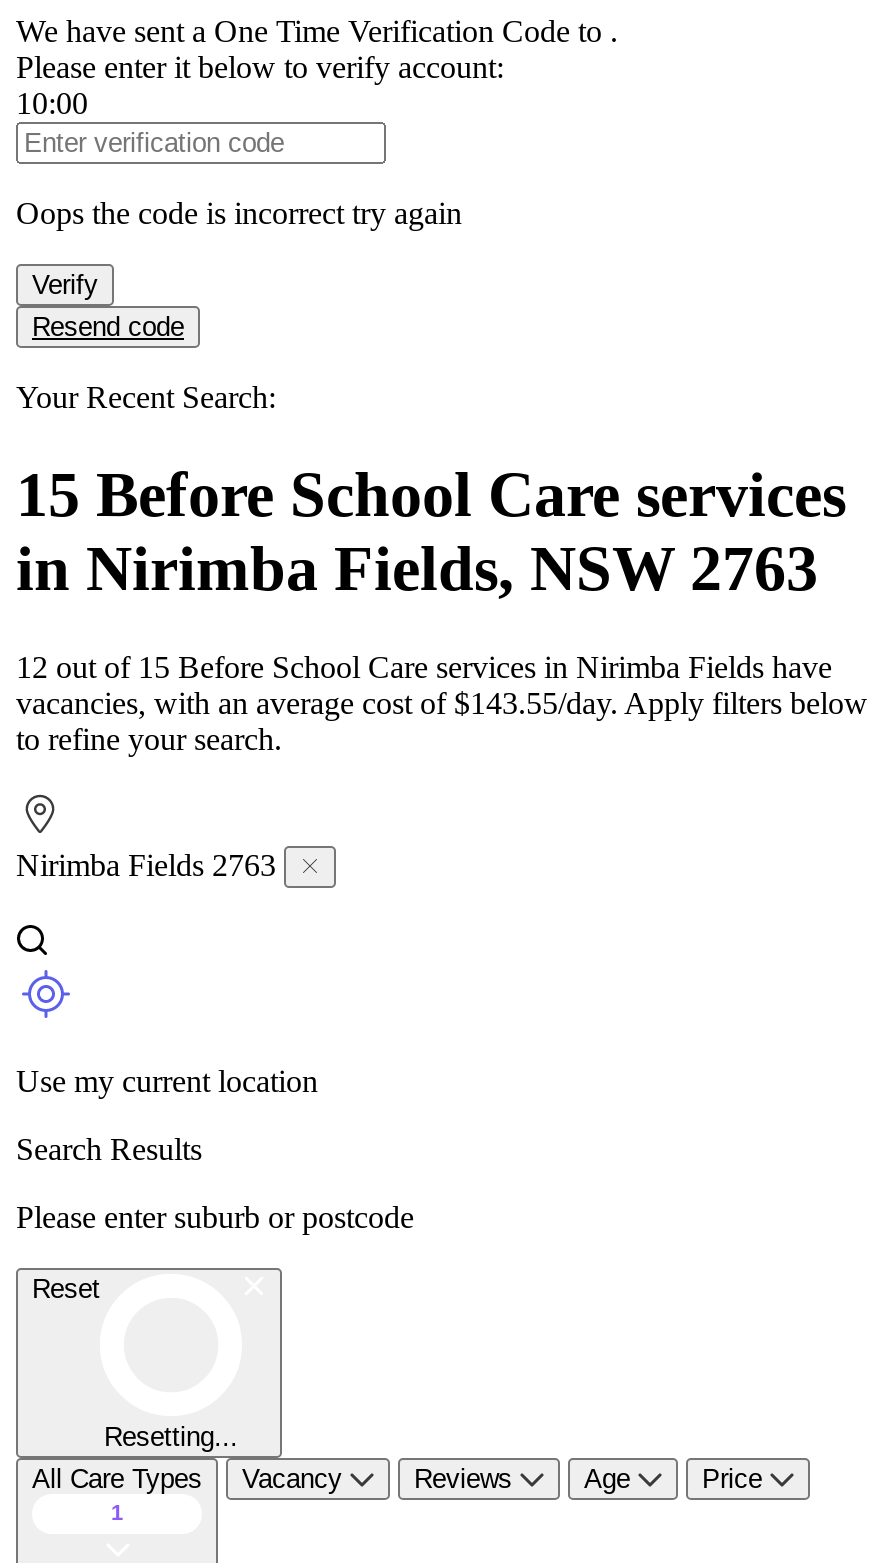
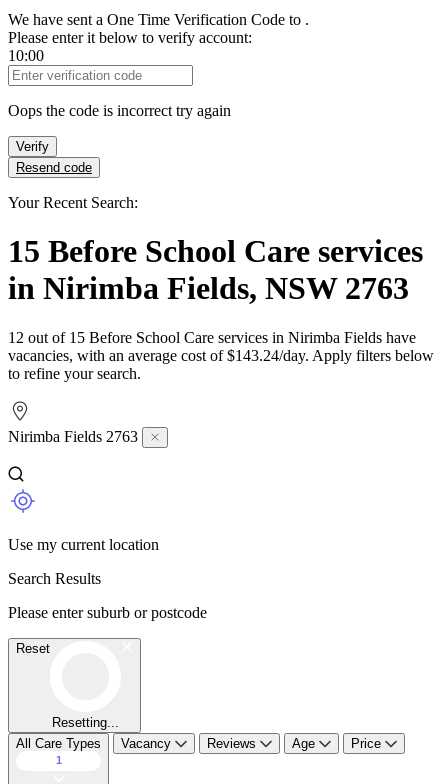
- vacancies, with an average cost of $143.55/day. Apply filters below
+ vacancies, with an average cost of $143.24/day. Apply filters below
